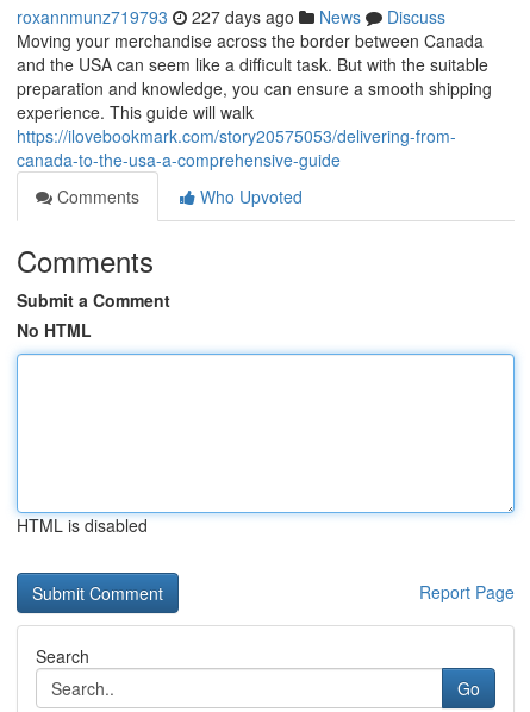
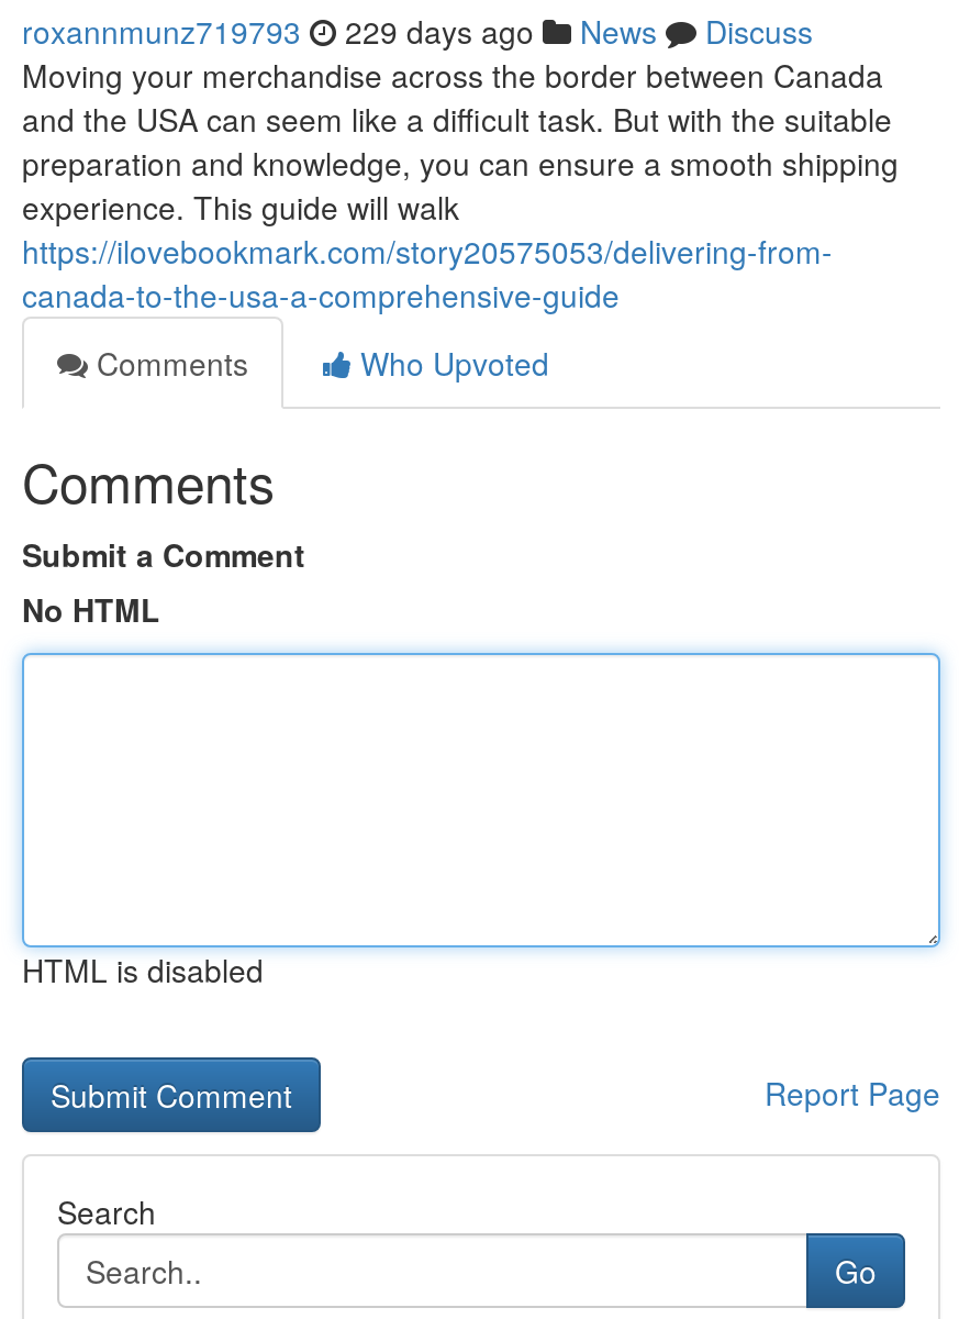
- roxannmunz719793 227 days ago News Discuss
+ roxannmunz719793 229 days ago News Discuss
